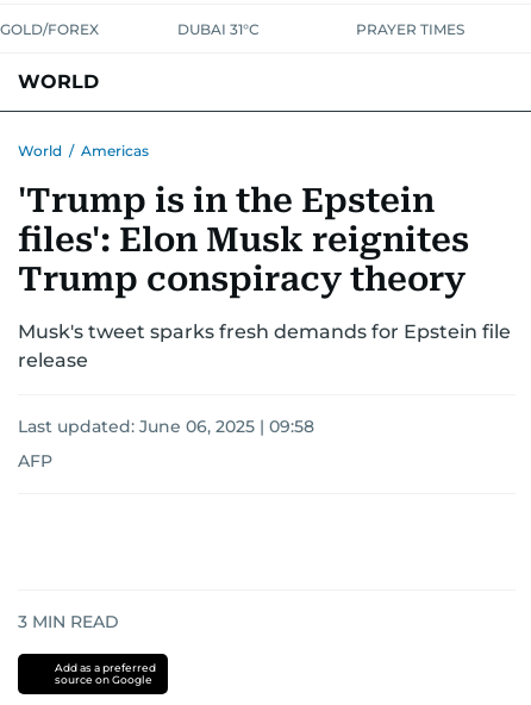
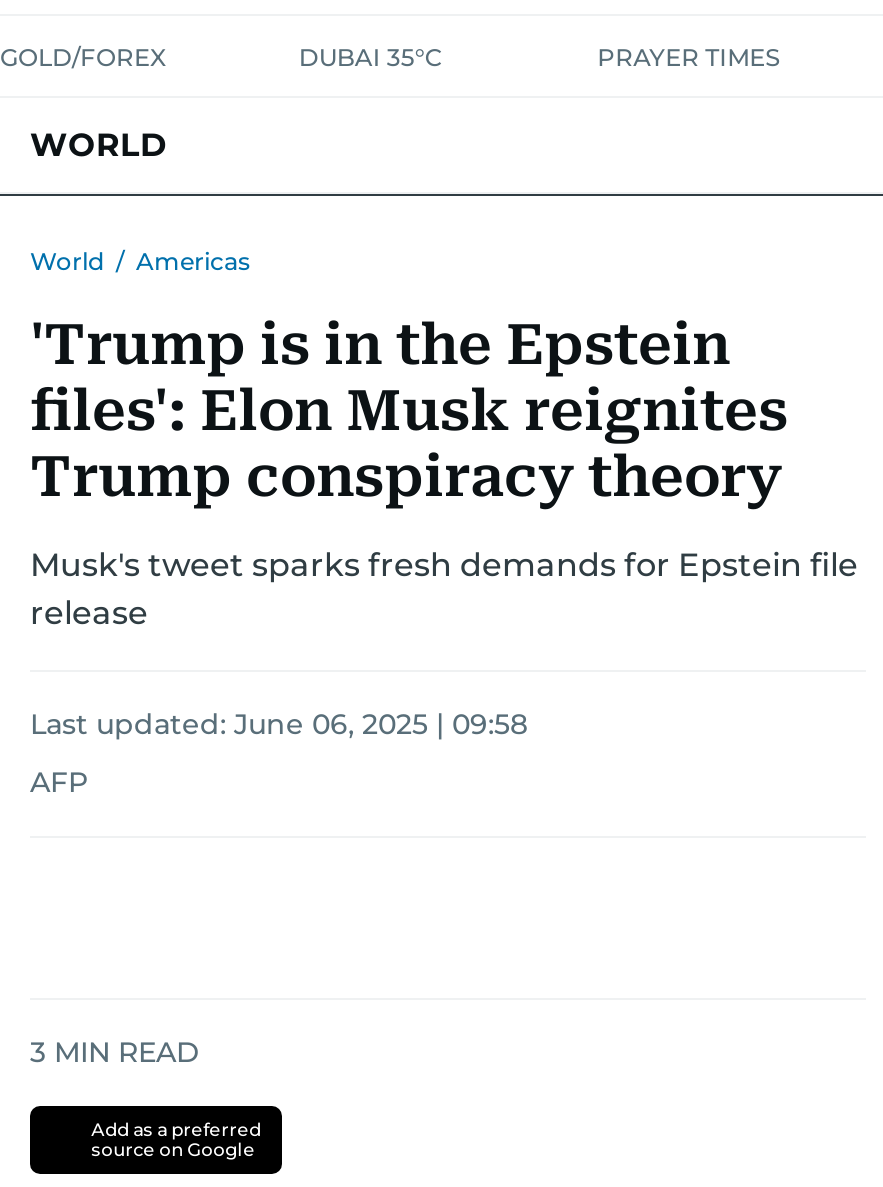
- DUBAI 31°C
+ DUBAI 35°C
